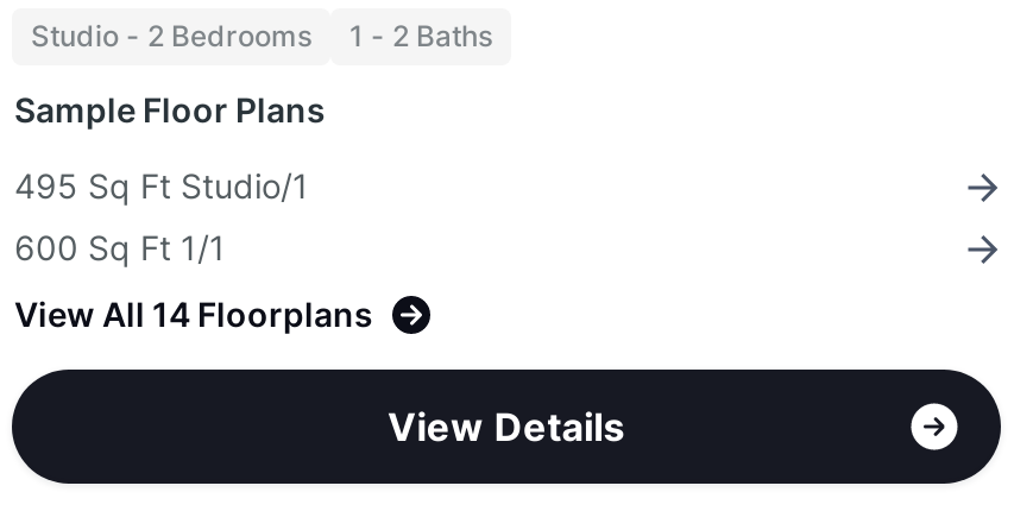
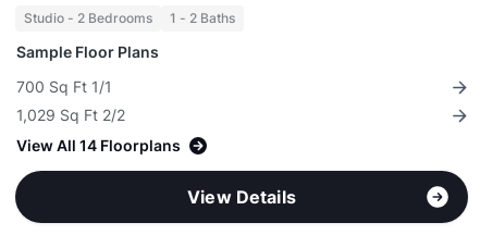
- 495 Sq Ft Studio/1
+ 700 Sq Ft 1/1

- 600 Sq Ft 1/1
+ 1,029 Sq Ft 2/2
